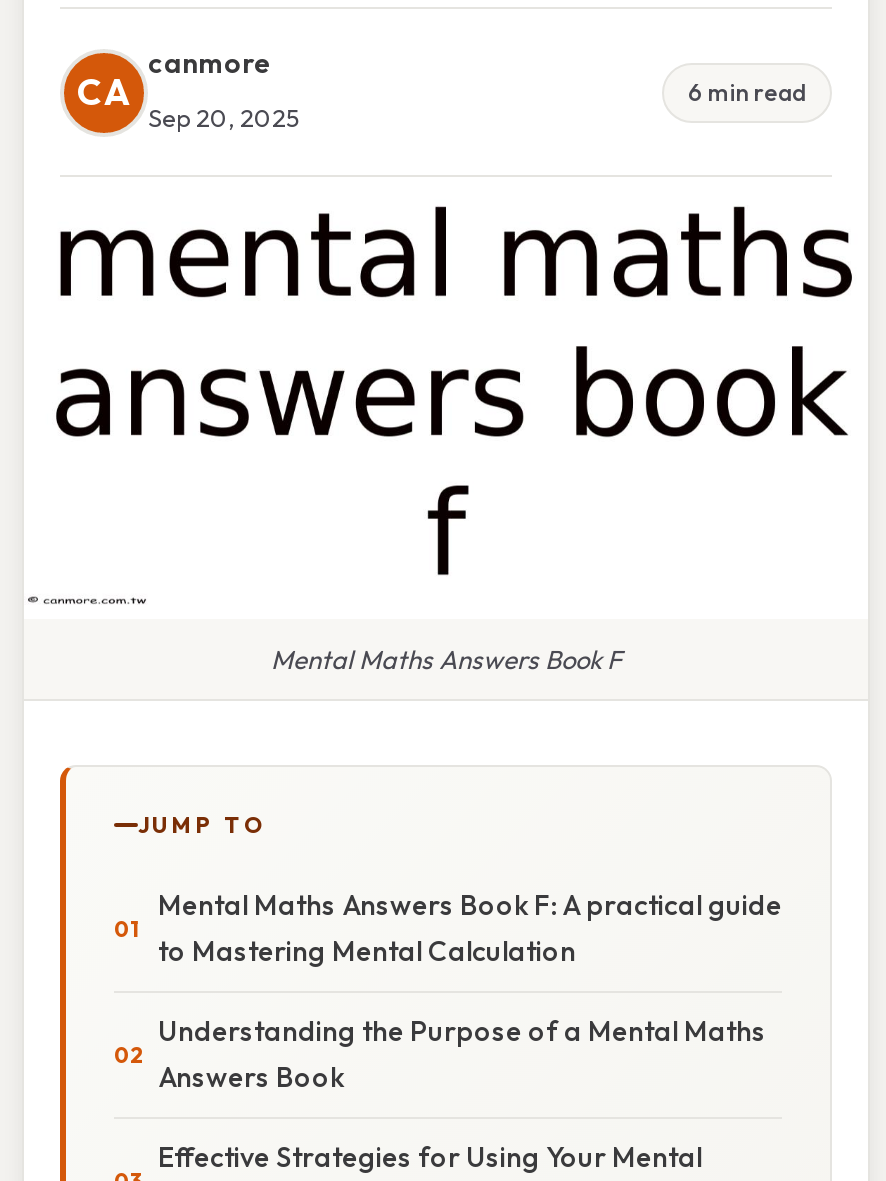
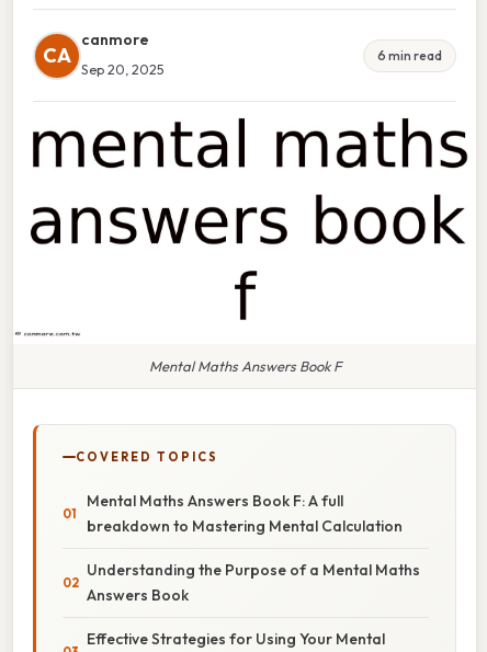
- JUMP TO
+ COVERED TOPICS

- Mental Maths Answers Book F: A practical guide
- to Mastering Mental Calculation
+ Mental Maths Answers Book F: A full
+ breakdown to Mastering Mental Calculation
